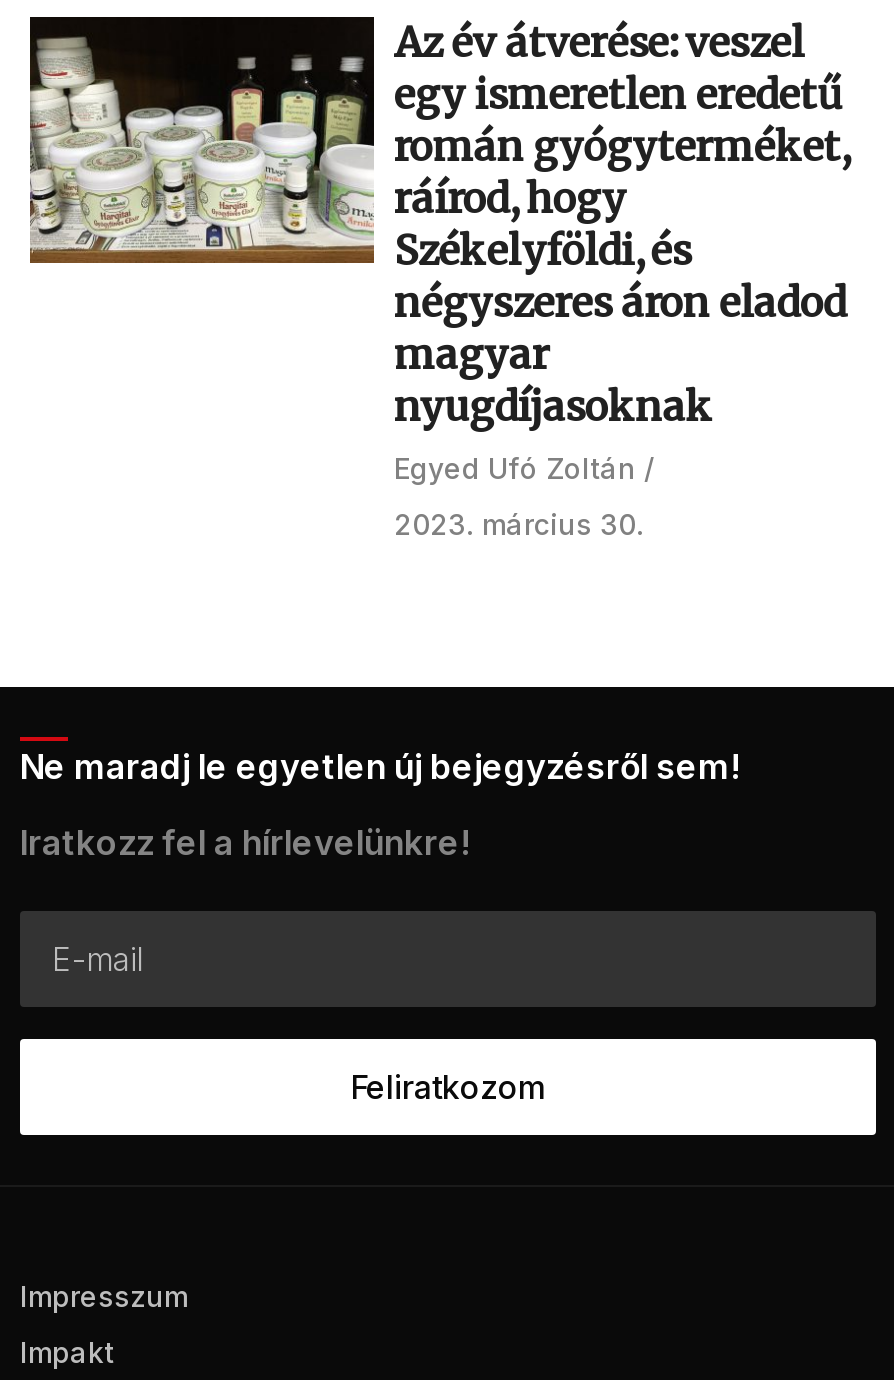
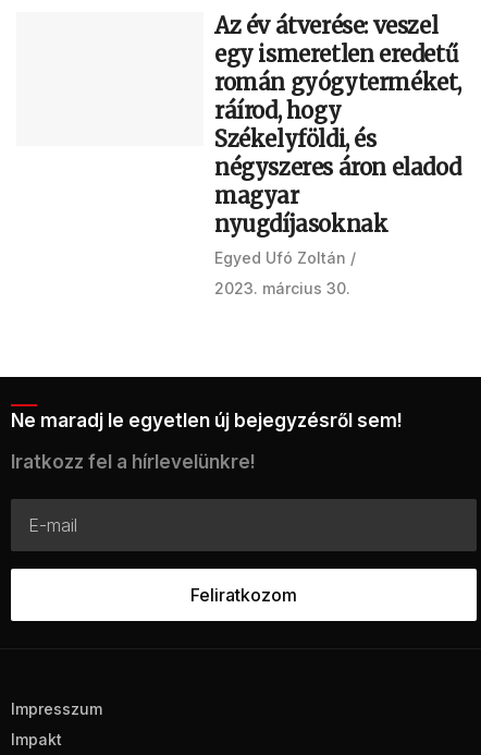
- [image]
